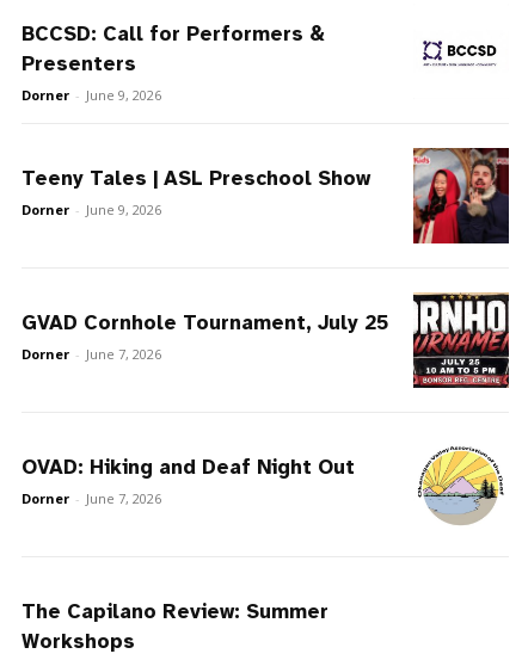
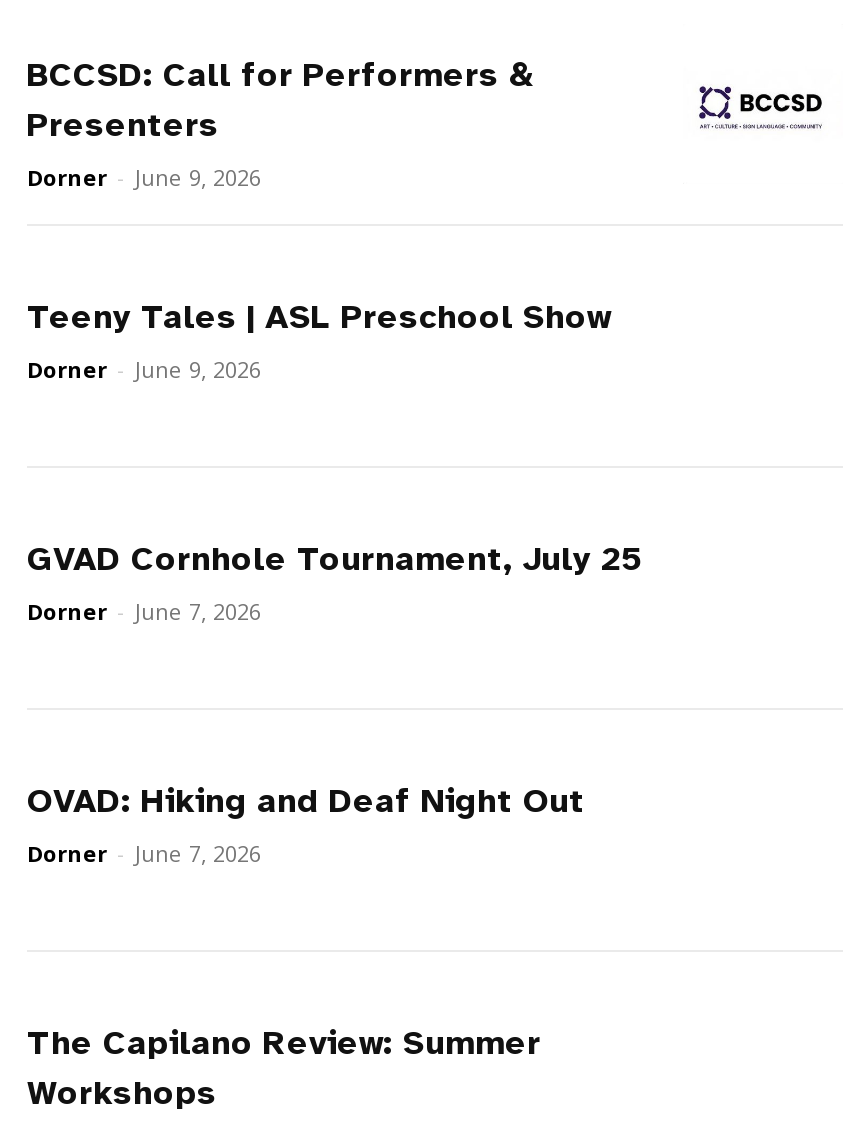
- [image]

- [image]

- [image]
